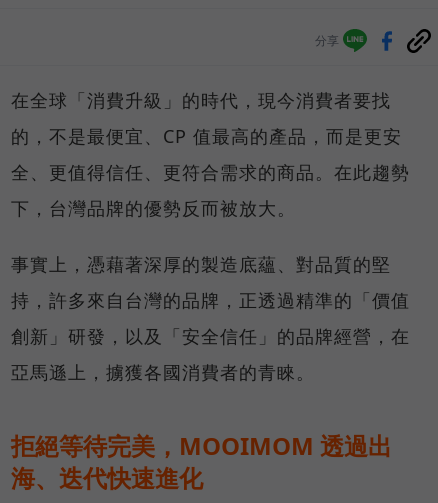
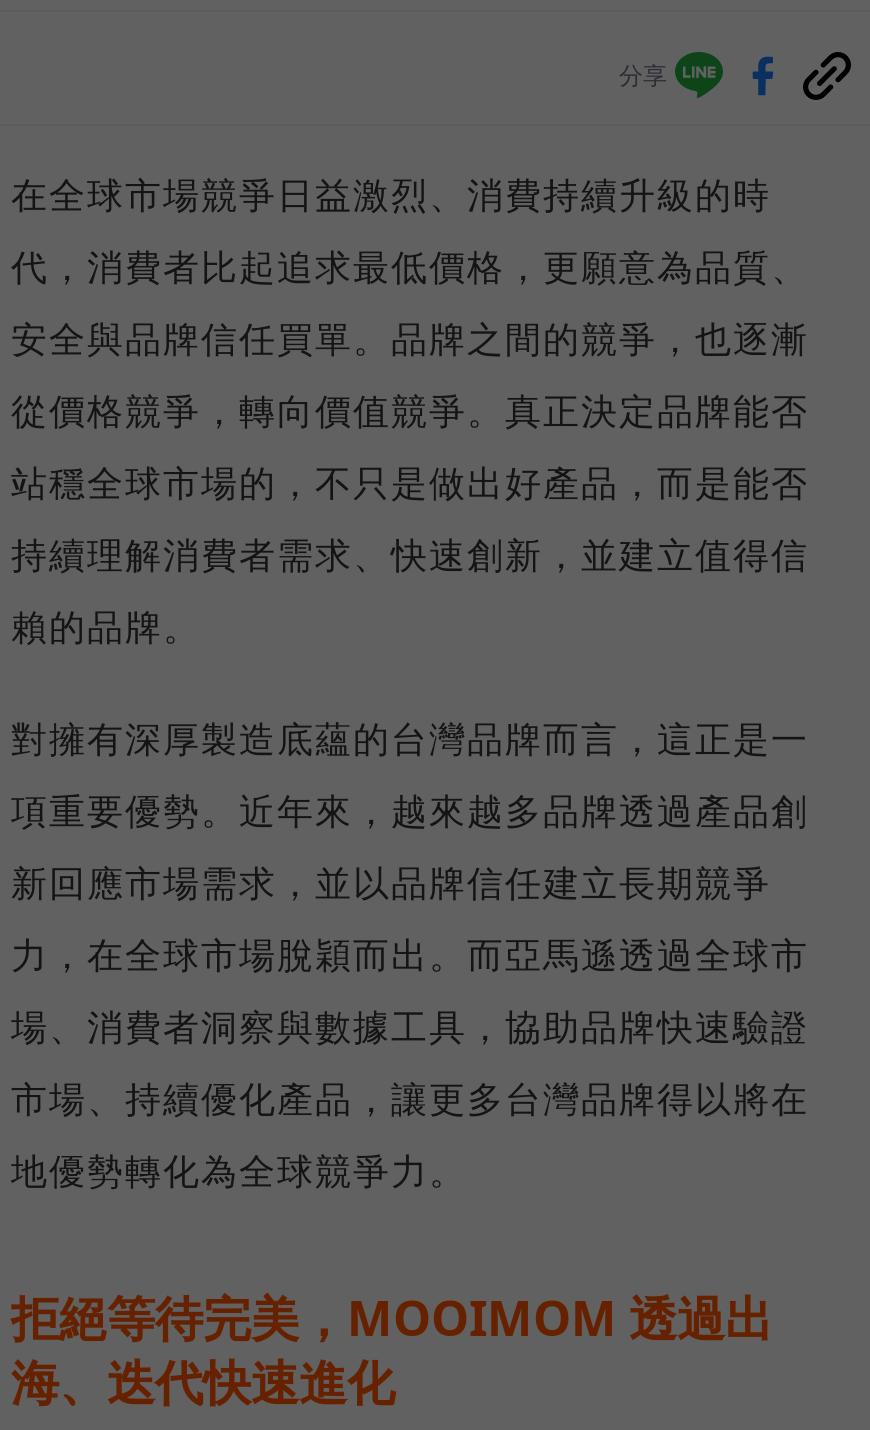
- 在全球「消費升級」的時代，現今消費者要找
- 的，不是最便宜、CP 值最高的產品，而是更安
- 全、更值得信任、更符合需求的商品。在此趨勢
- 下，台灣品牌的優勢反而被放大。
- 事實上，憑藉著深厚的製造底蘊、對品質的堅
- 持，許多來自台灣的品牌，正透過精準的「價值
- 創新」研發，以及「安全信任」的品牌經營，在
- 亞馬遜上，擄獲各國消費者的青睞。
+ 在全球市場競爭日益激烈、消費持續升級的時
+ 代，消費者比起追求最低價格，更願意為品質、
+ 安全與品牌信任買單。品牌之間的競爭，也逐漸
+ 從價格競爭，轉向價值競爭。真正決定品牌能否
+ 站穩全球市場的，不只是做出好產品，而是能否
+ 持續理解消費者需求、快速創新，並建立值得信
+ 賴的品牌。
+ 對擁有深厚製造底蘊的台灣品牌而言，這正是一
+ 項重要優勢。近年來，越來越多品牌透過產品創
+ 新回應市場需求，並以品牌信任建立長期競爭
+ 力，在全球市場脫穎而出。而亞馬遜透過全球市
+ 場、消費者洞察與數據工具，協助品牌快速驗證
+ 市場、持續優化產品，讓更多台灣品牌得以將在
+ 地優勢轉化為全球競爭力。
